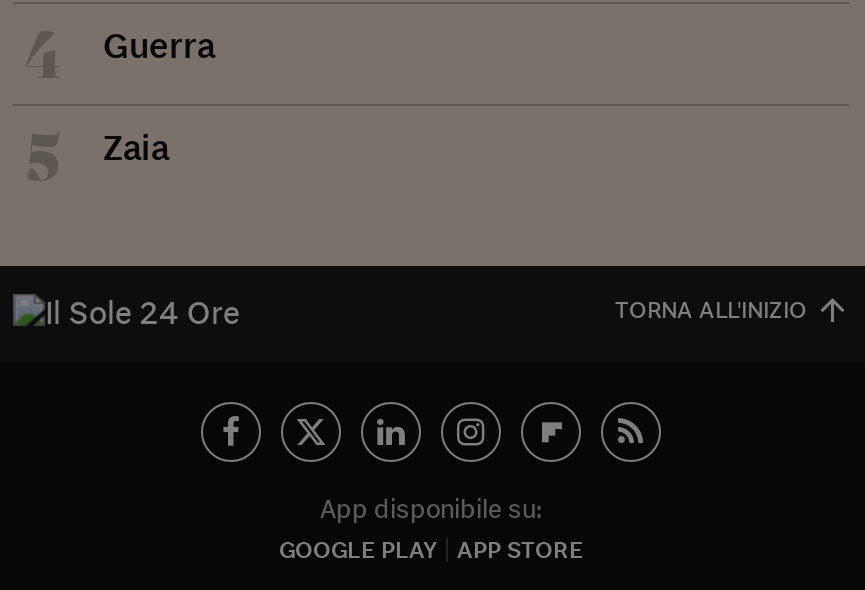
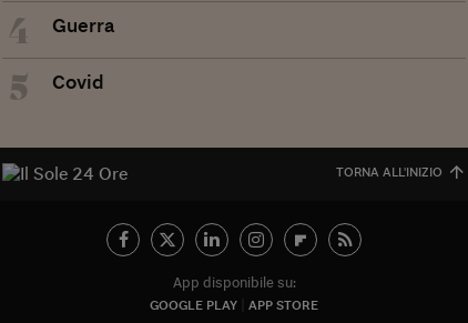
- Zaia
+ Covid
